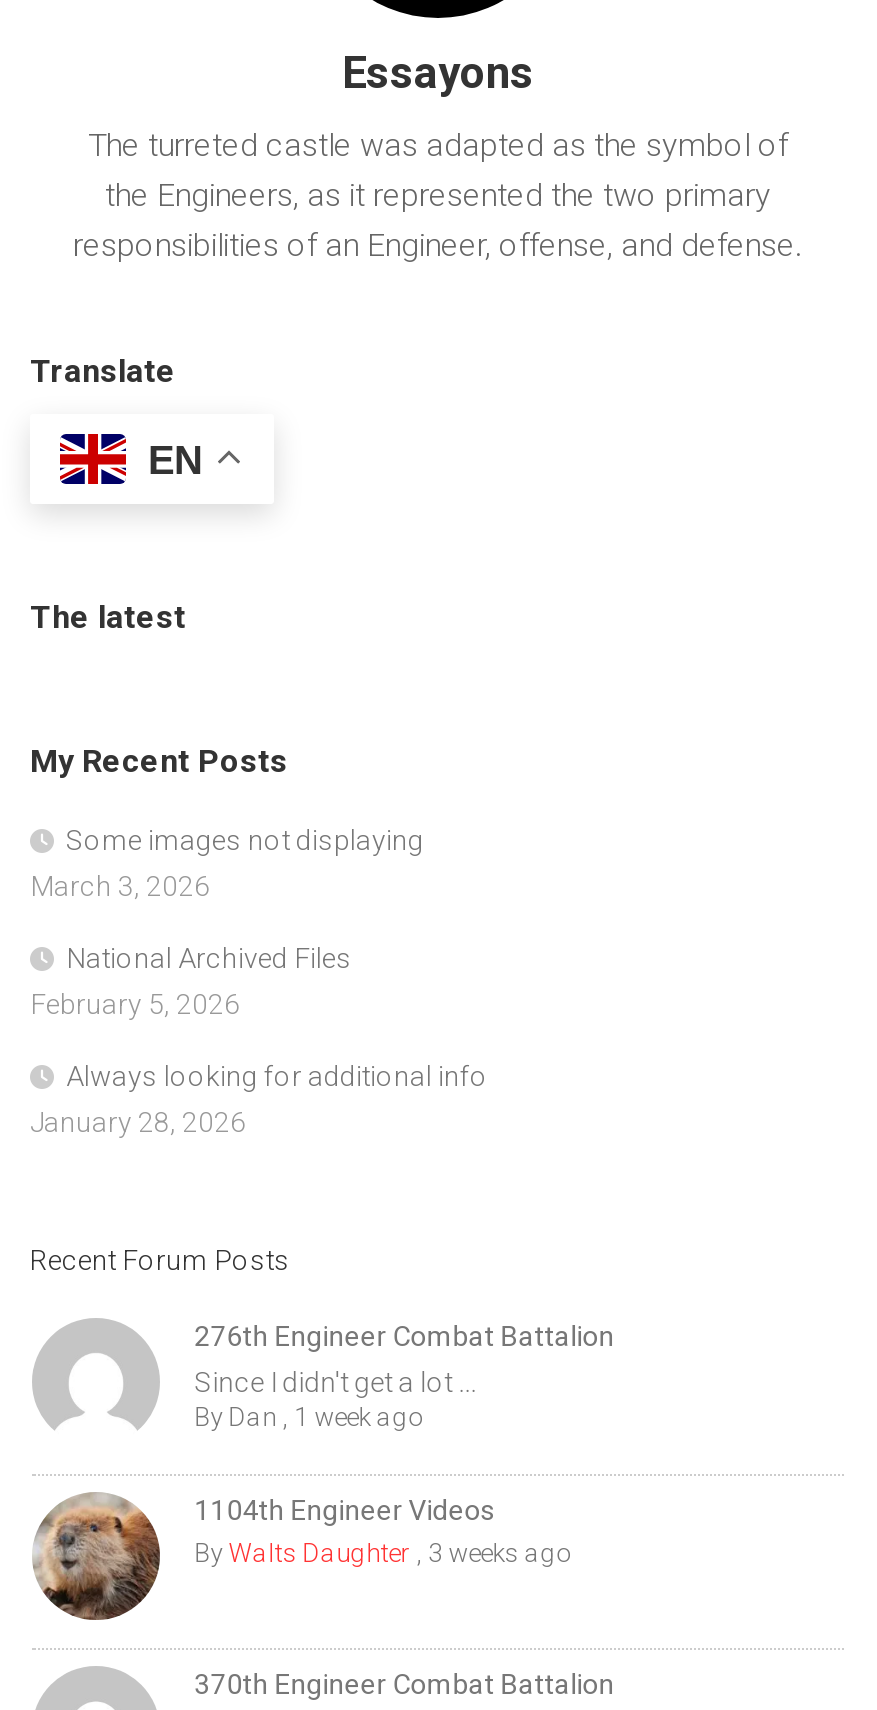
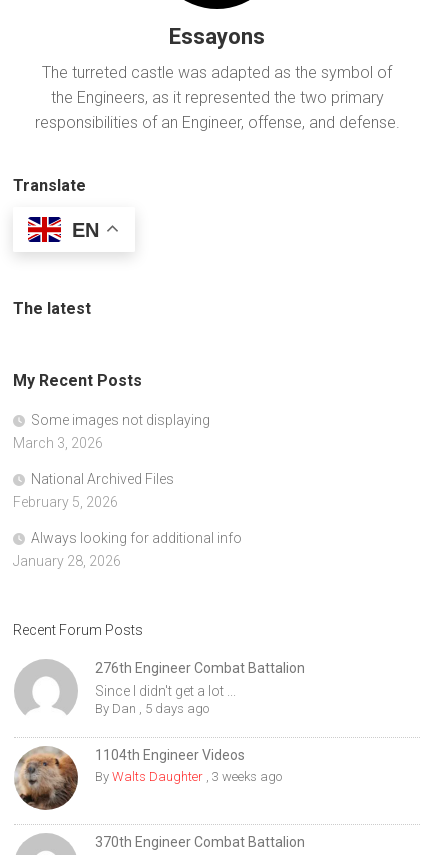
- By Dan, 1 week ago
+ By Dan, 5 days ago
